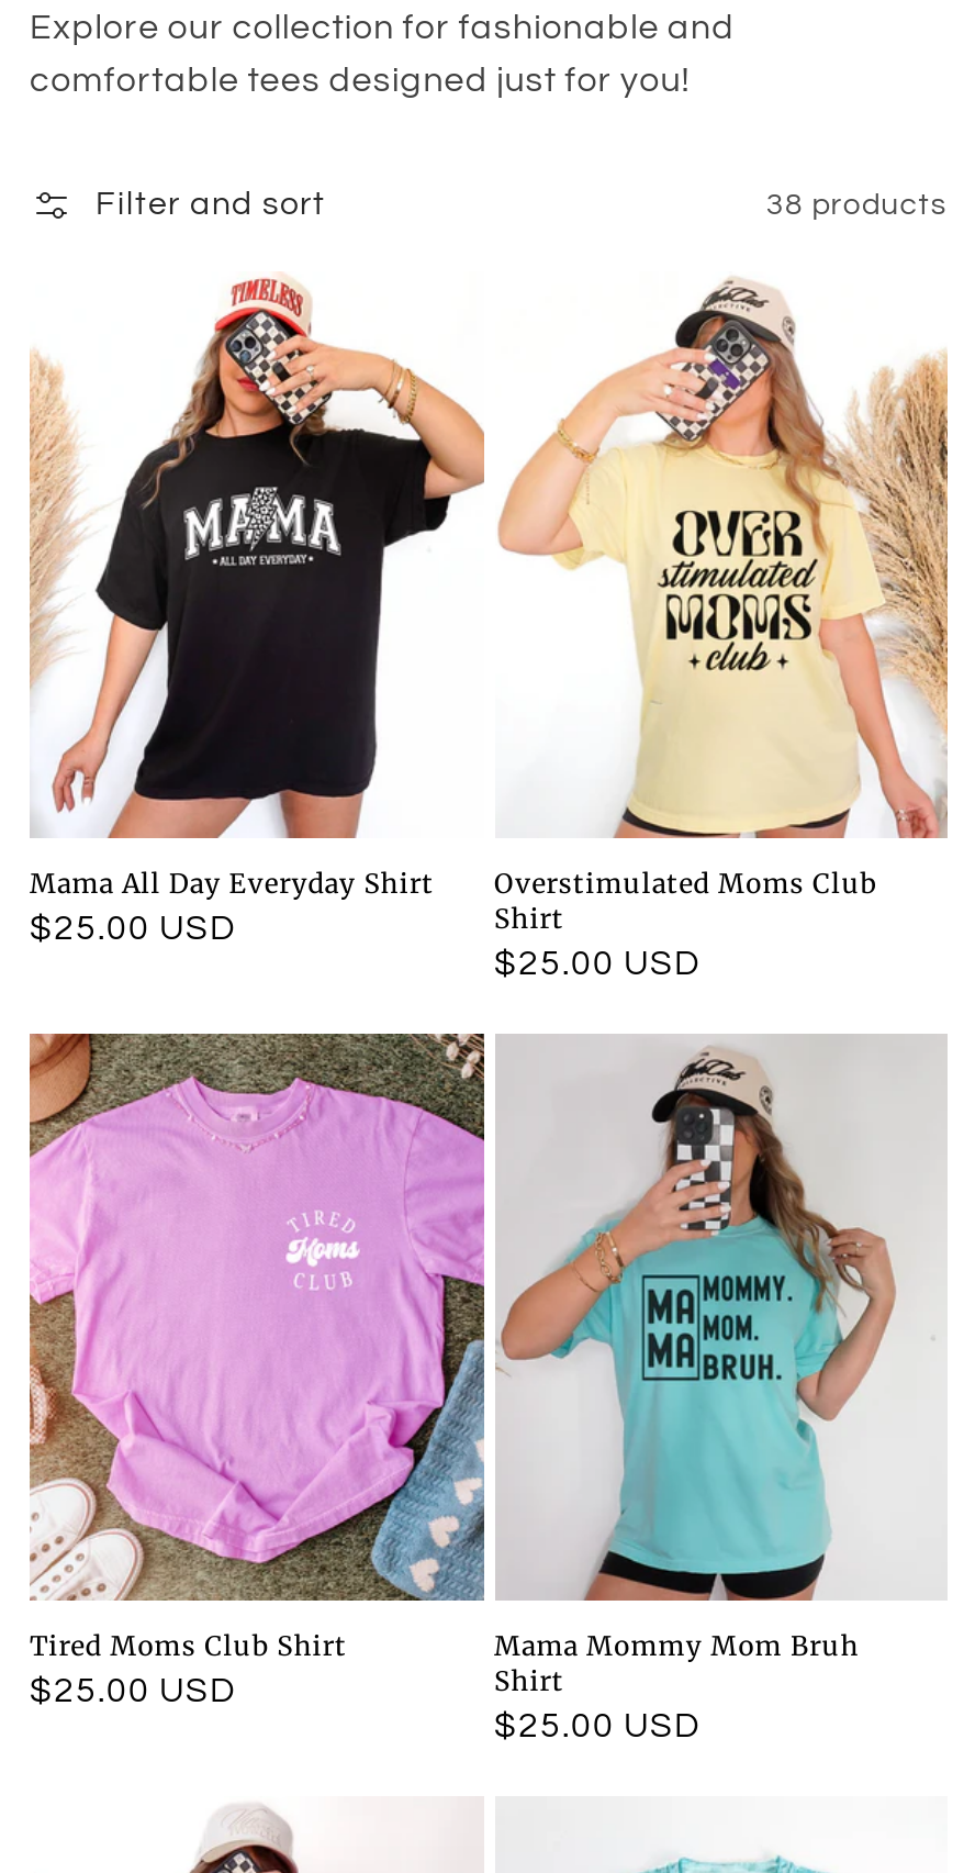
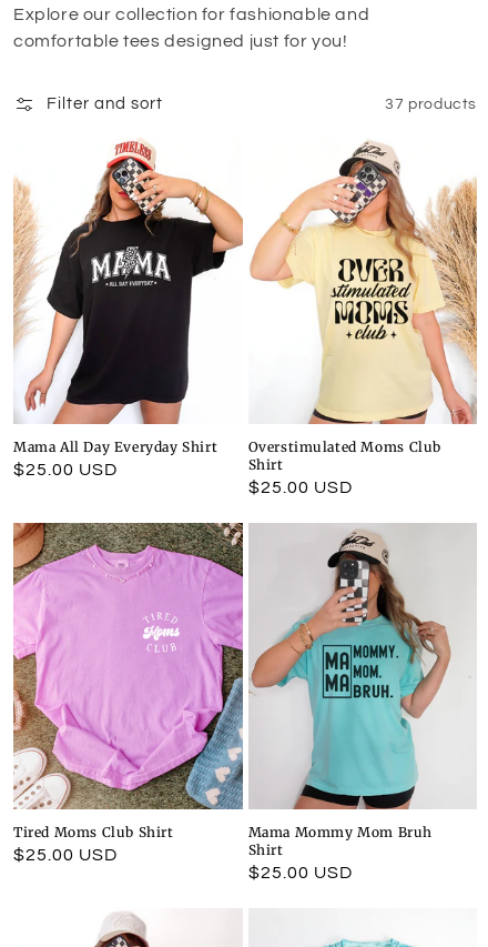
- 38 products
+ 37 products
